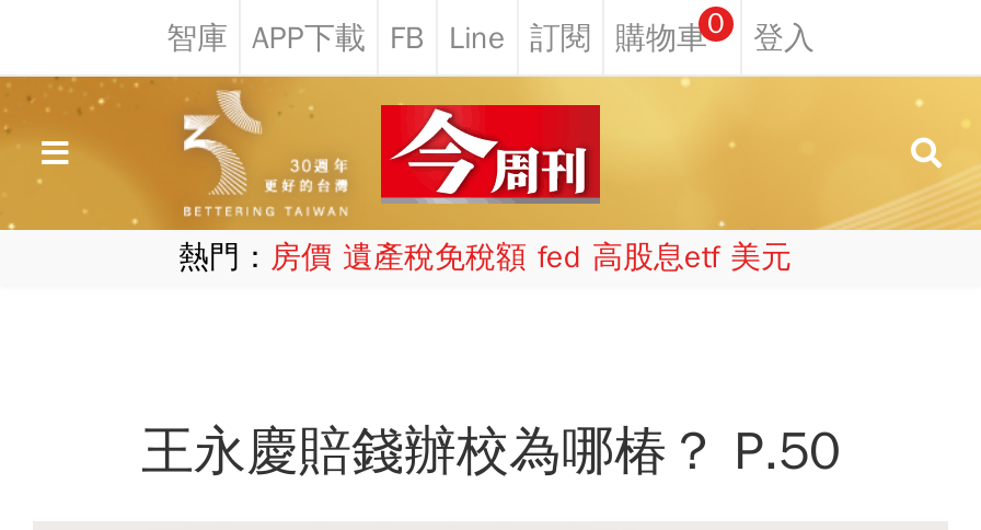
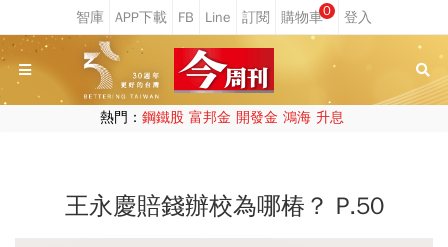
- 熱門：房價 遺產稅免稅額 fed 高股息etf 美元
+ 熱門：鋼鐵股 富邦金 開發金 鴻海 升息
